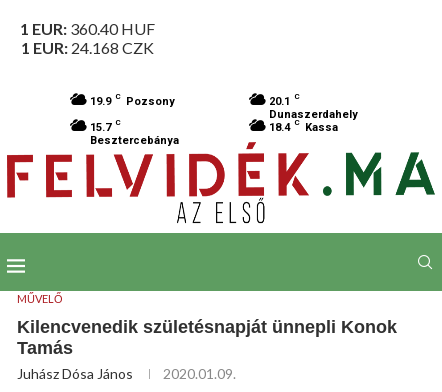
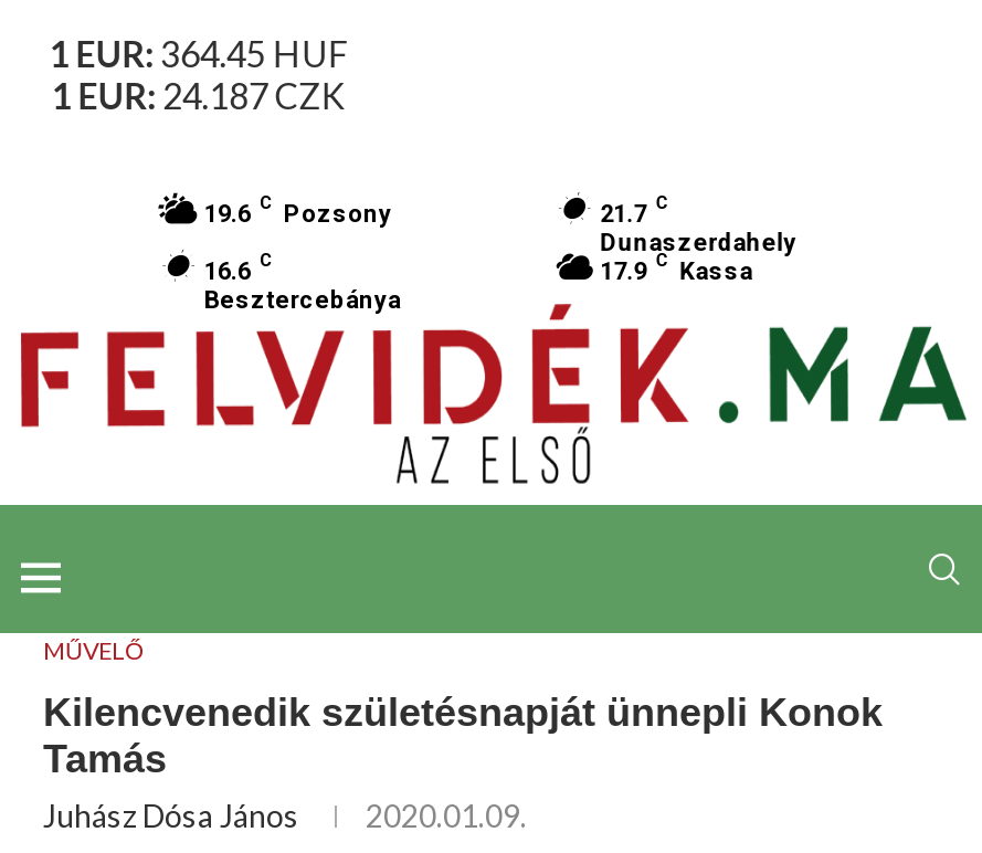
- 1 EUR: 360.40 HUF
+ 1 EUR: 364.45 HUF

- 1 EUR: 24.168 CZK
+ 1 EUR: 24.187 CZK

- 19.9 C Pozsony
+ 19.6 C Pozsony

- 20.1 C
+ 21.7 C

- 15.7 C
+ 16.6 C

- 18.4 C Kassa
+ 17.9 C Kassa
